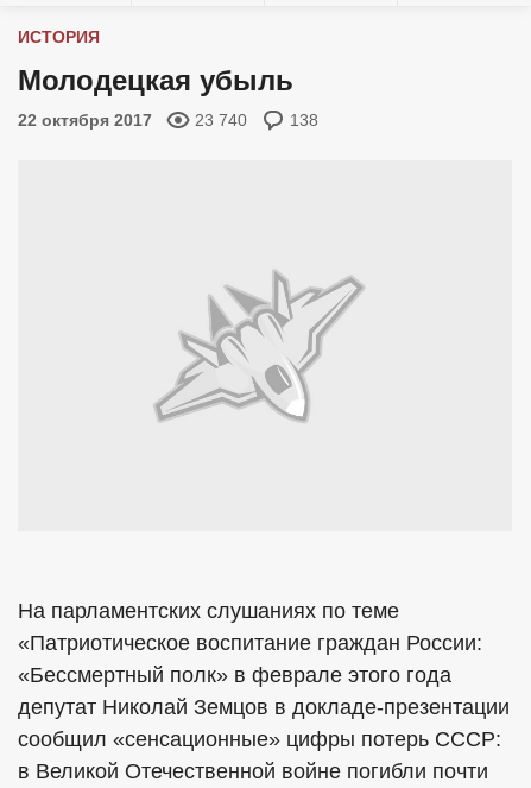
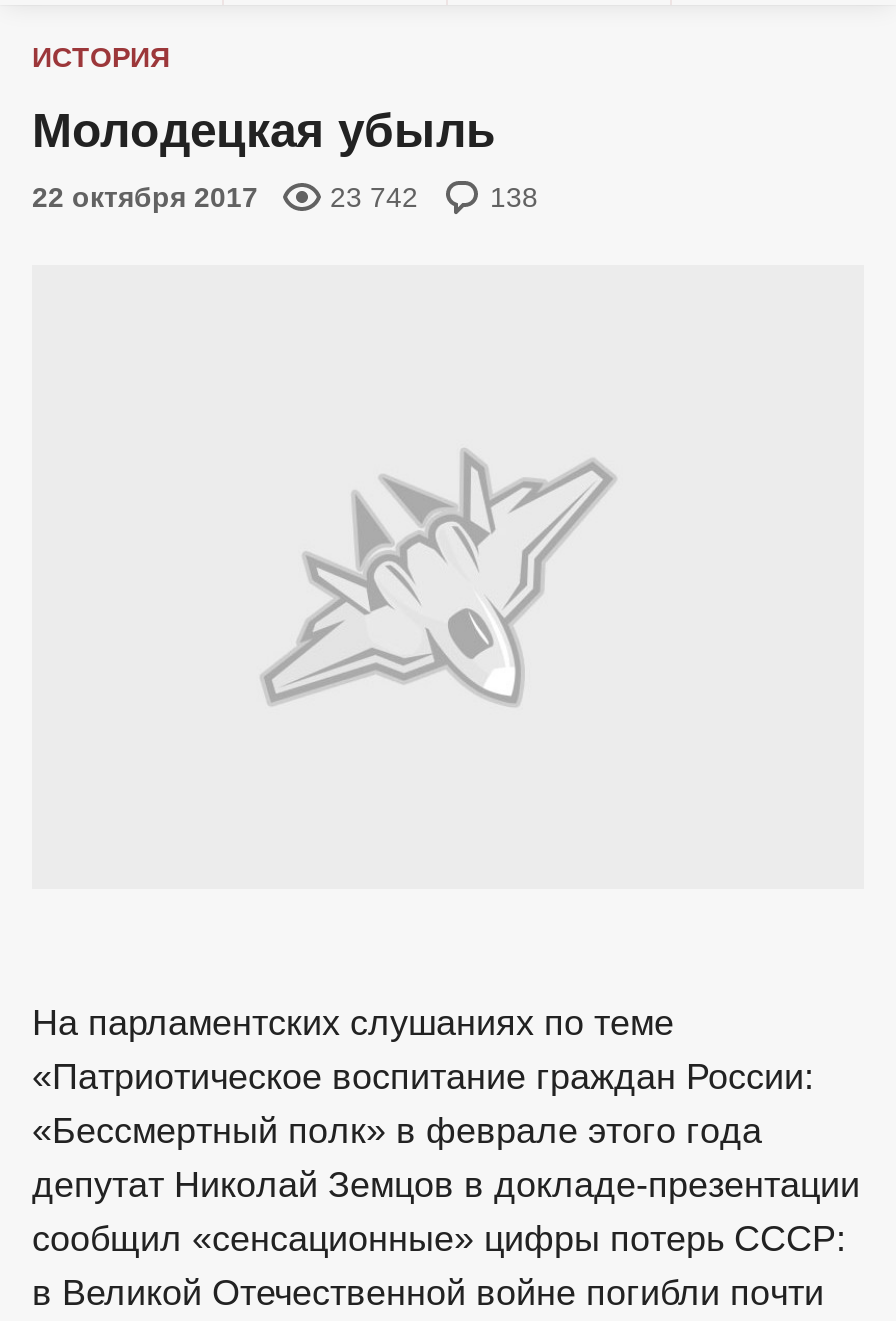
- 23 740
+ 23 742
